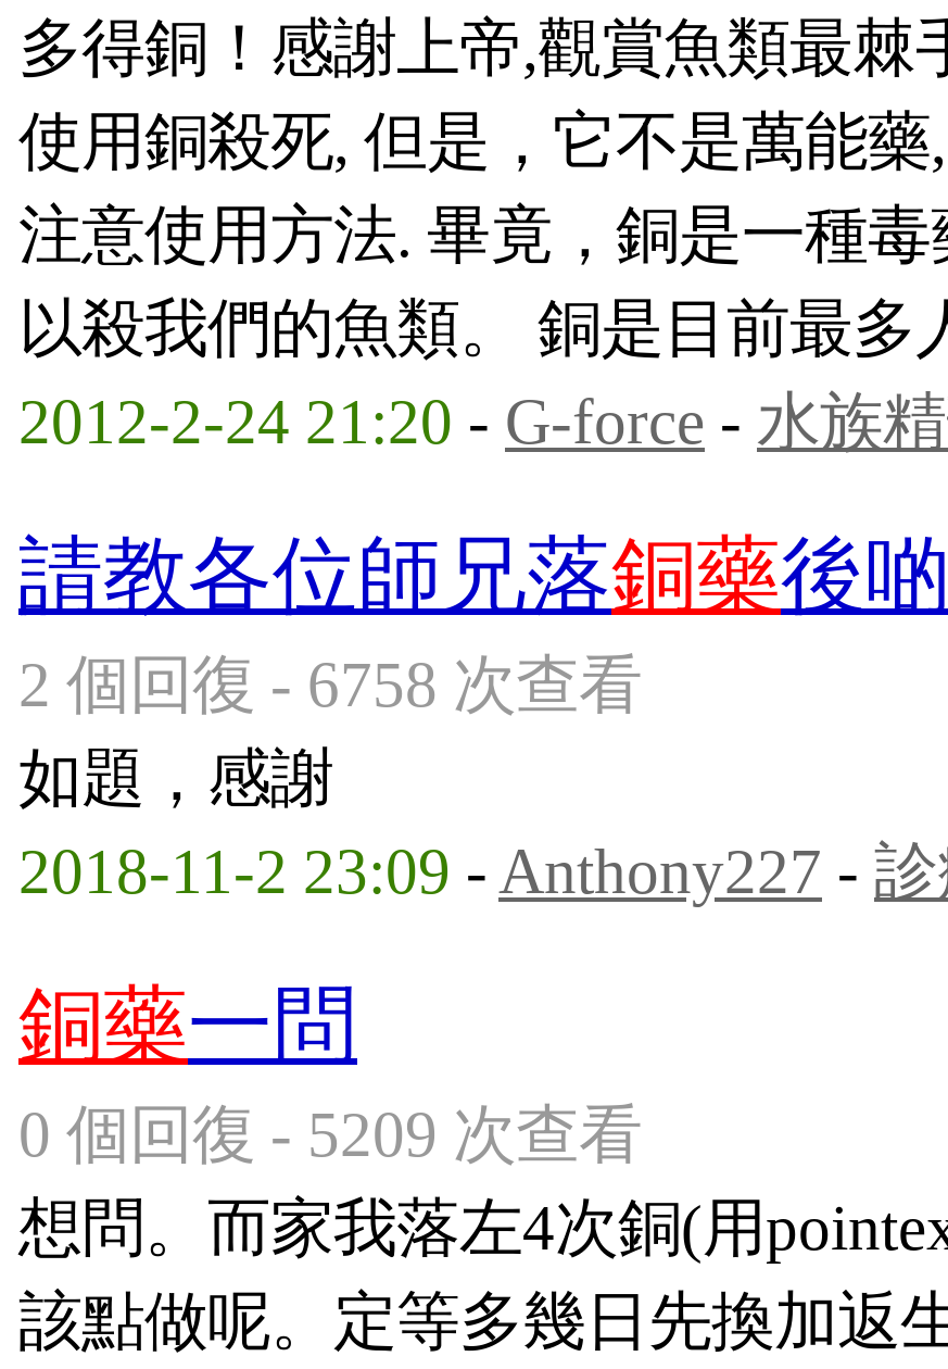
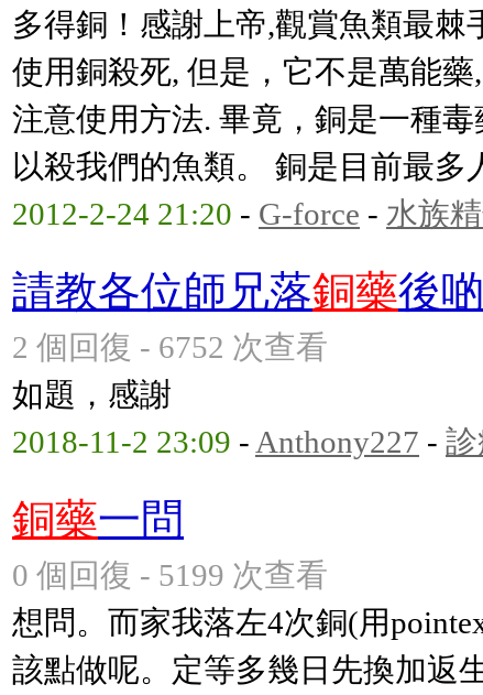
- 2 個回復 - 6758 次查看
+ 2 個回復 - 6752 次查看

- 0 個回復 - 5209 次查看
+ 0 個回復 - 5199 次查看
